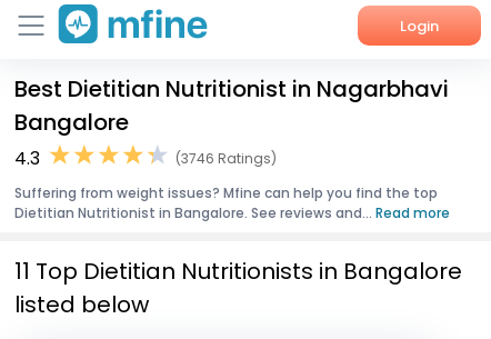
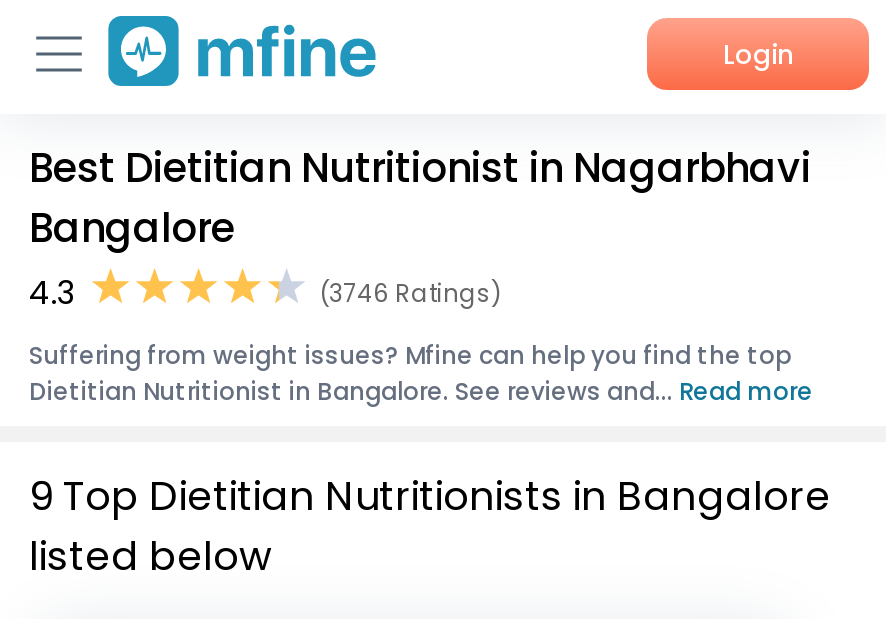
- 11 Top Dietitian Nutritionists in Bangalore
+ 9 Top Dietitian Nutritionists in Bangalore
